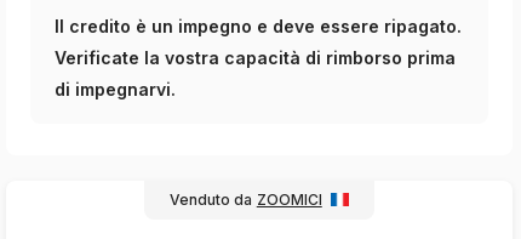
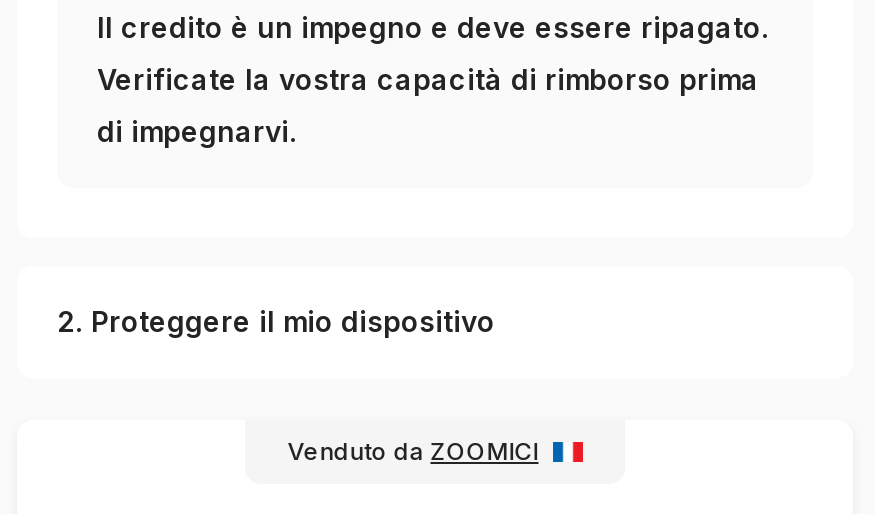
+ 2. Proteggere il mio dispositivo
